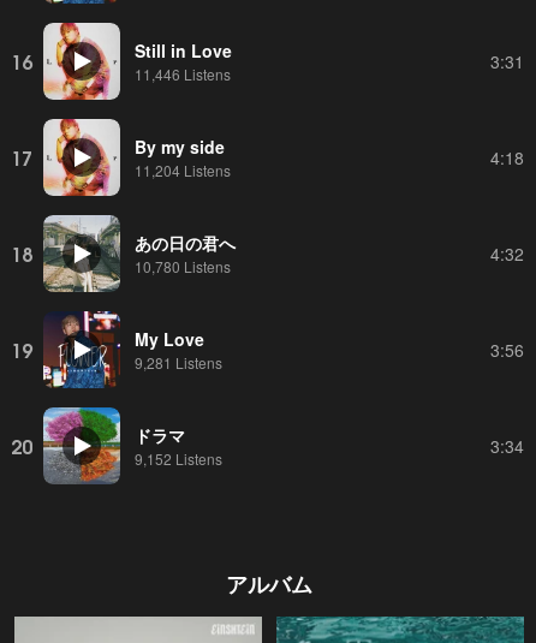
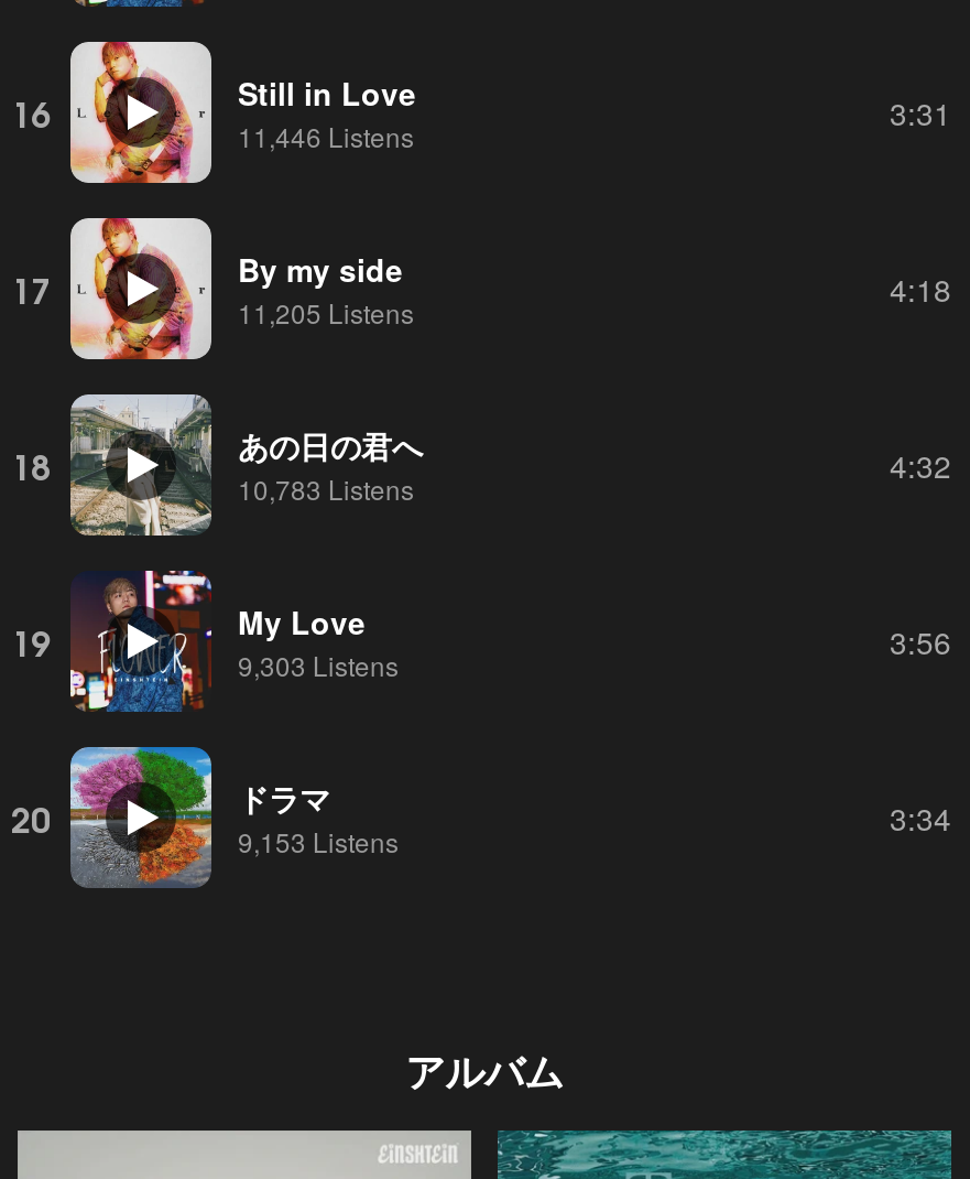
- 11,204 Listens
+ 11,205 Listens

- 10,780 Listens
+ 10,783 Listens

- 9,281 Listens
+ 9,303 Listens

- 9,152 Listens
+ 9,153 Listens
